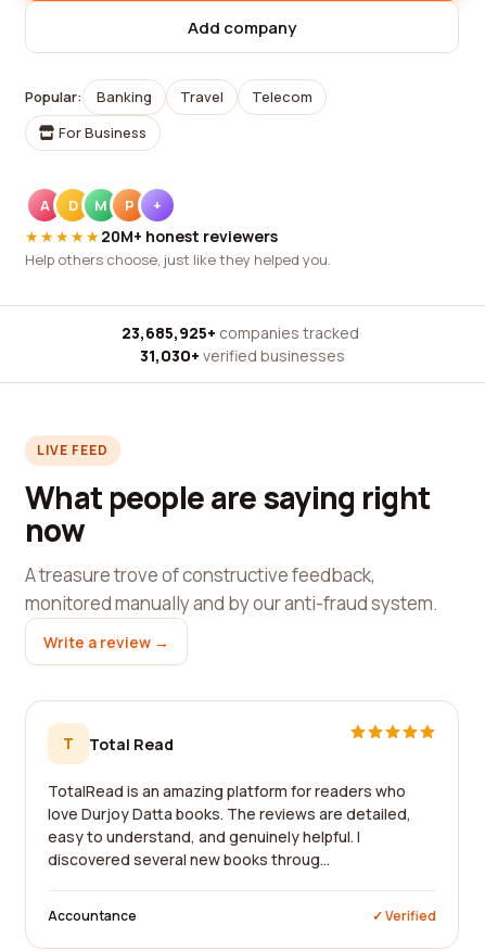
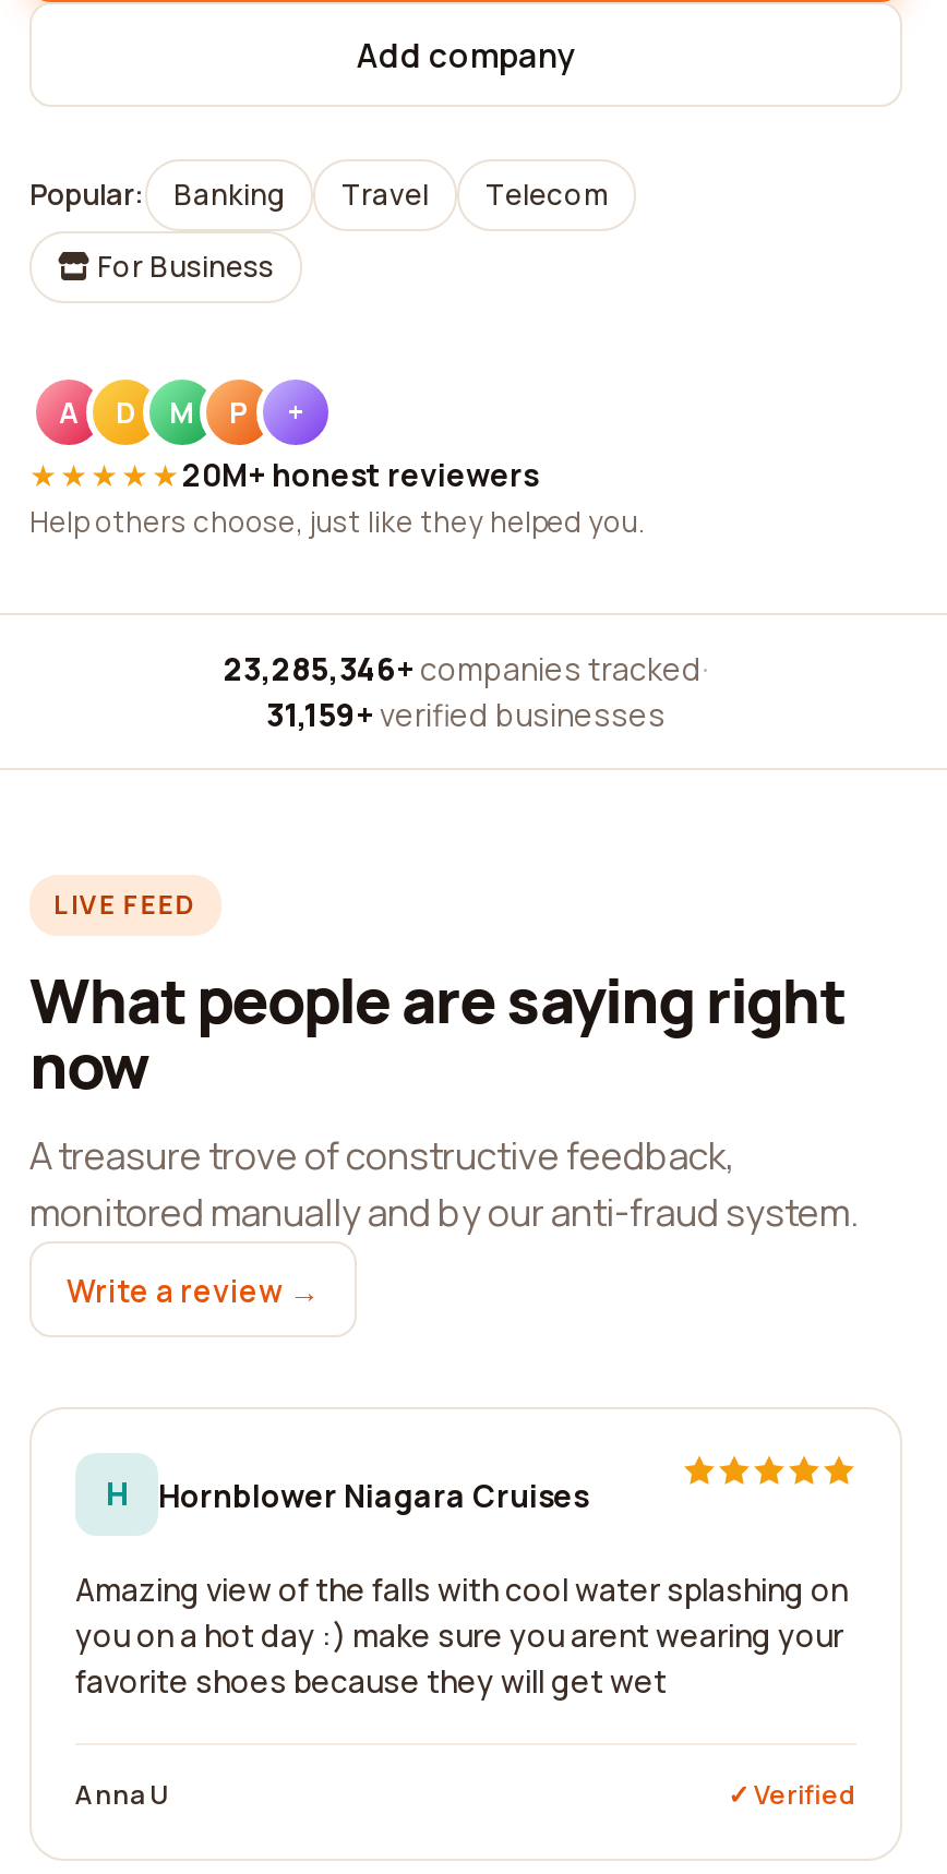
- 23,685,925+ companies tracked ·
+ 23,285,346+ companies tracked ·

- 31,030+ verified businesses
+ 31,159+ verified businesses

- T
- Total Read
+ H
+ Hornblower Niagara Cruises

- TotalRead is an amazing platform for readers who
- love Durjoy Datta books. The reviews are detailed,
- easy to understand, and genuinely helpful. I
- discovered several new books throug...
+ Amazing view of the falls with cool water splashing on
+ you on a hot day :) make sure you arent wearing your
+ favorite shoes because they will get wet

- Accountance
+ Anna U
